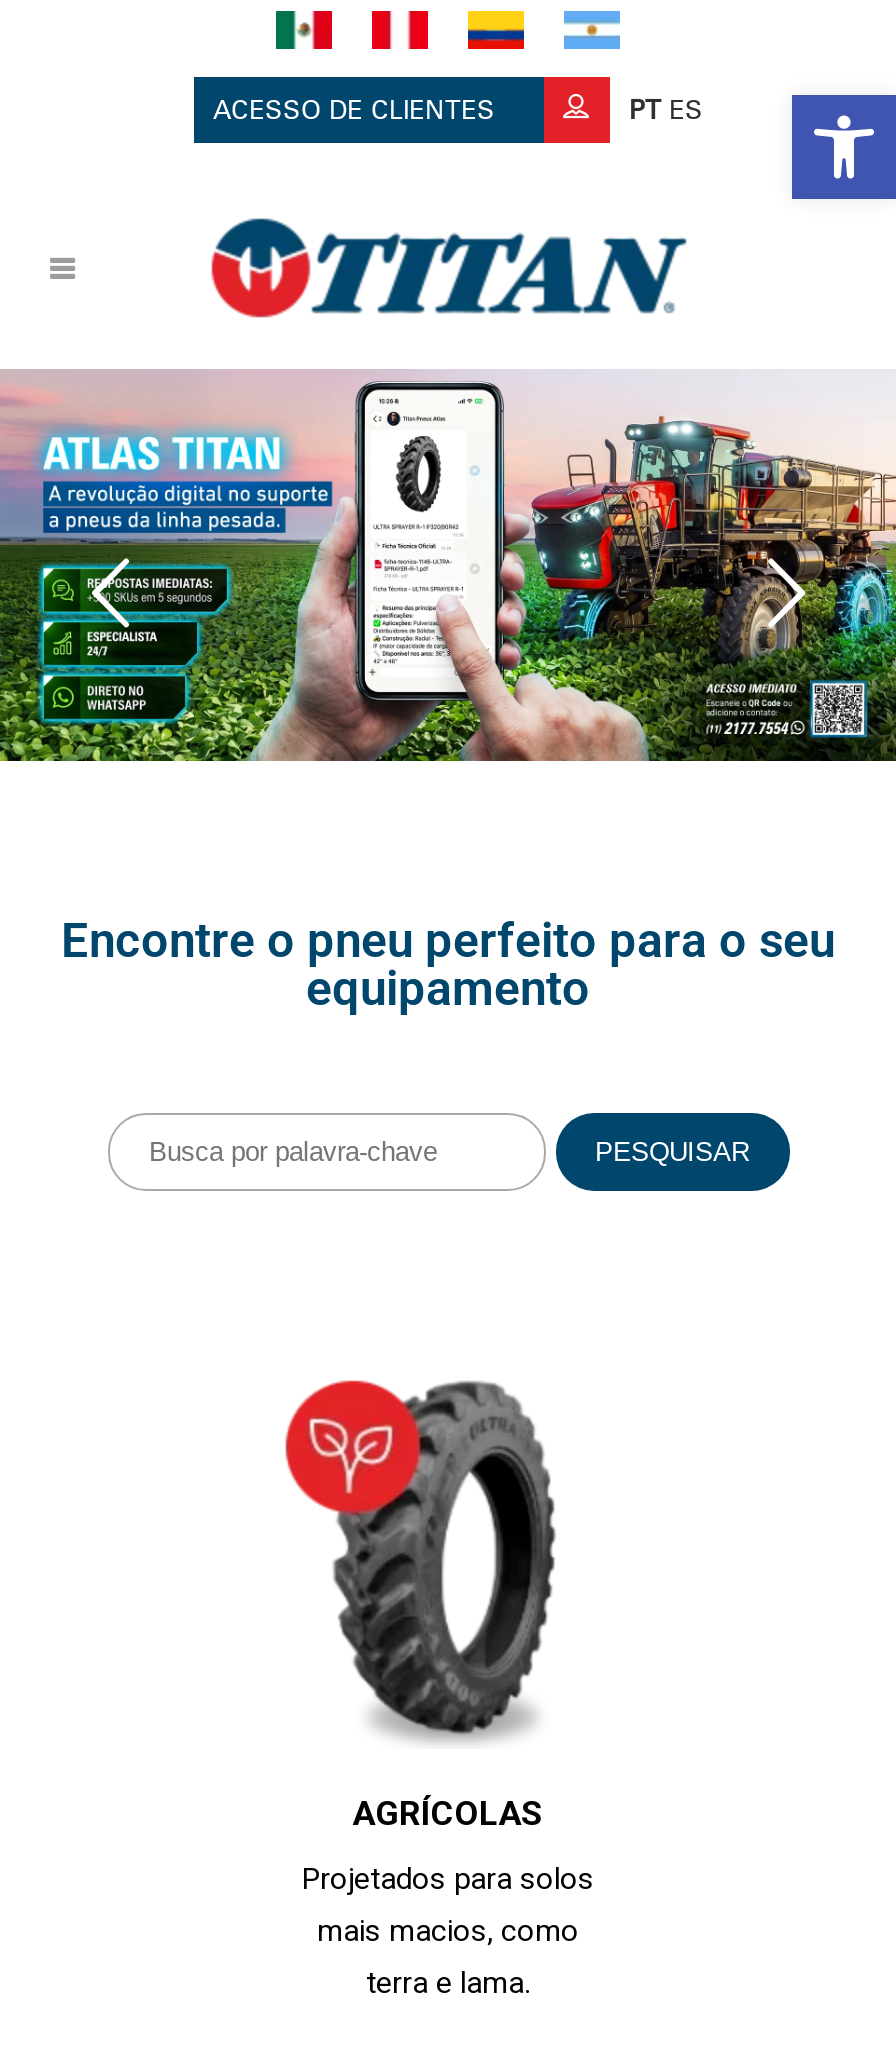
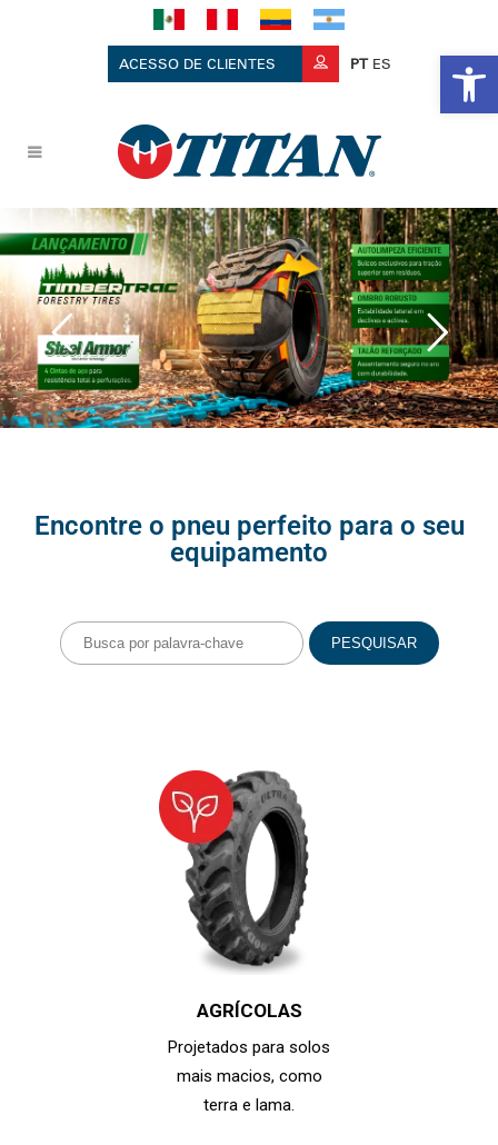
- [image]
+ [image]
